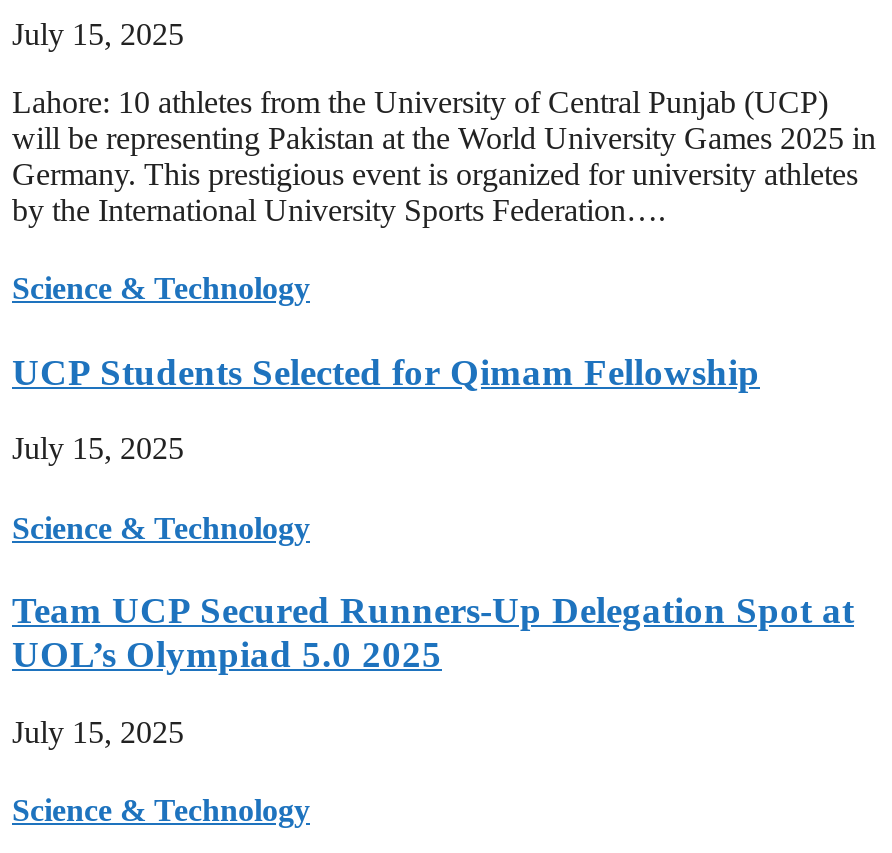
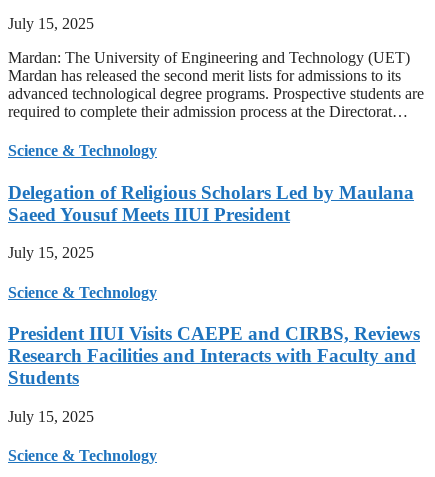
- Lahore: 10 athletes from the University of Central Punjab (UCP)
- will be representing Pakistan at the World University Games 2025 in
- Germany. This prestigious event is organized for university athletes
- by the International University Sports Federation….
+ Mardan: The University of Engineering and Technology (UET)
+ Mardan has released the second merit lists for admissions to its
+ advanced technological degree programs. Prospective students are
+ required to complete their admission process at the Directorat…

- UCP Students Selected for Qimam Fellowship
+ Delegation of Religious Scholars Led by Maulana
+ Saeed Yousuf Meets IIUI President

- Team UCP Secured Runners-Up Delegation Spot at
- UOL’s Olympiad 5.0 2025
+ President IIUI Visits CAEPE and CIRBS, Reviews
+ Research Facilities and Interacts with Faculty and
+ Students
